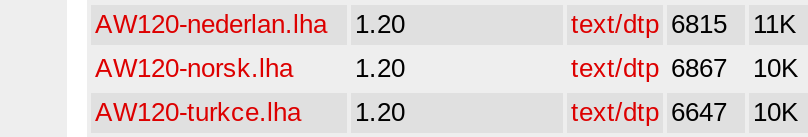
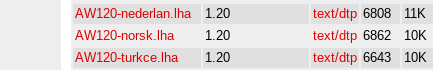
- text/dtp 6815 11K
+ text/dtp 6808 11K

- text/dtp 6867 10K
+ text/dtp 6862 10K

- text/dtp 6647 10K
+ text/dtp 6643 10K
